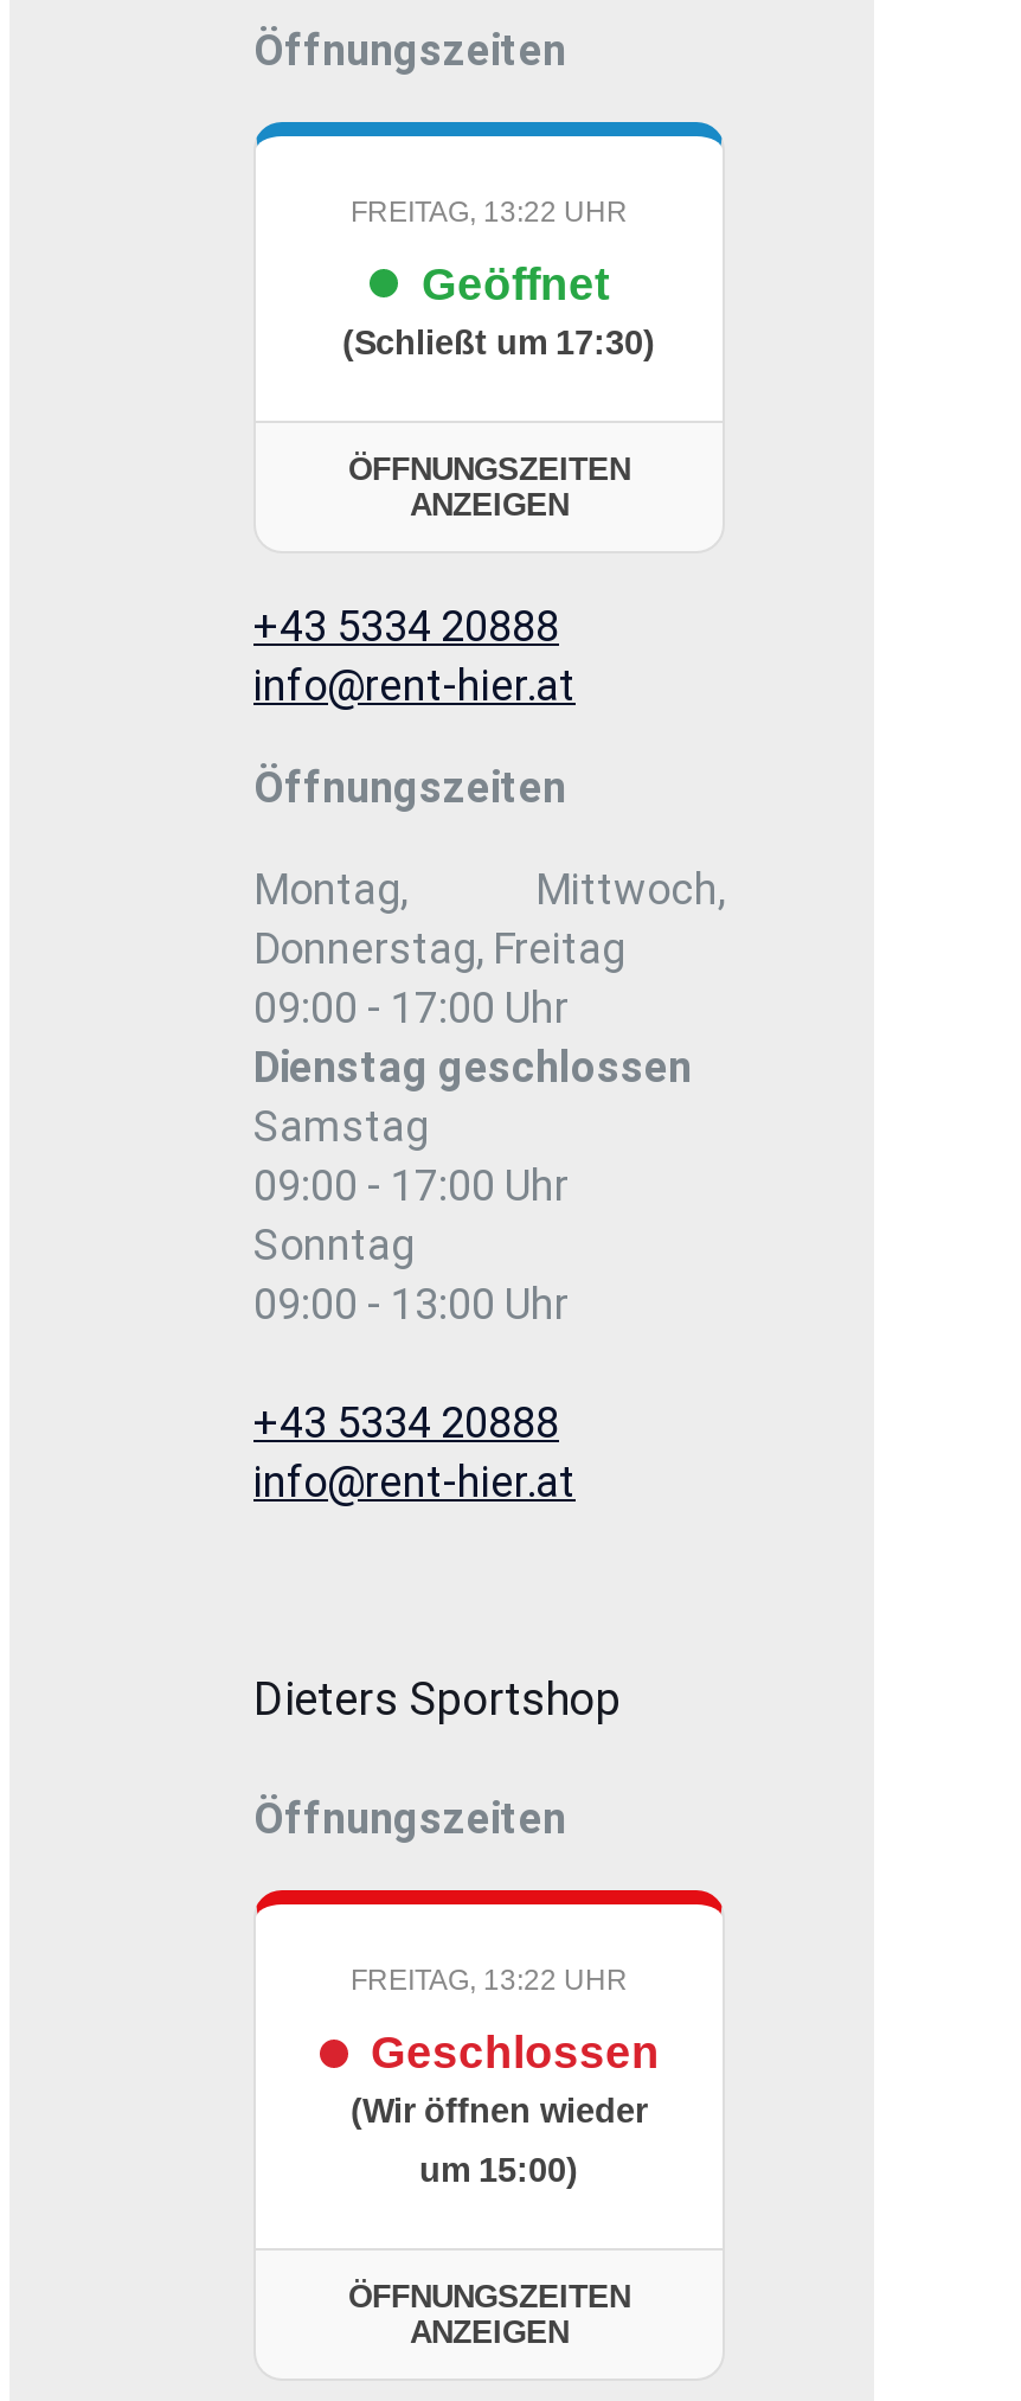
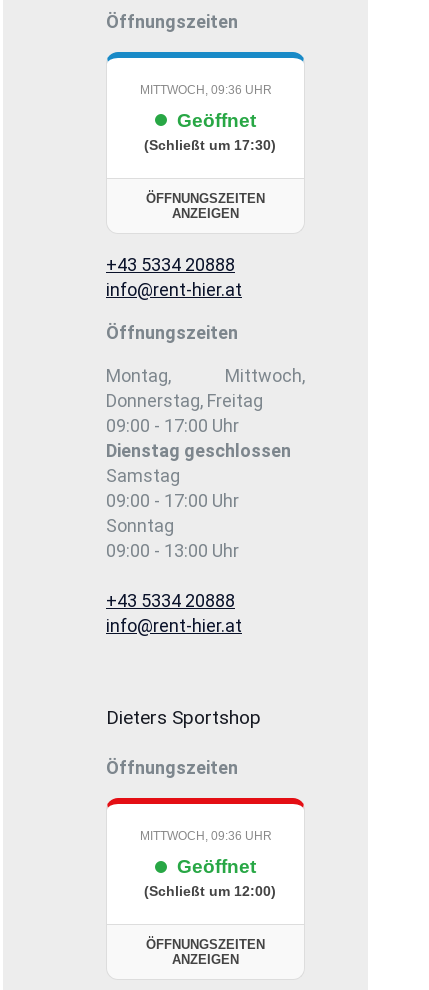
- FREITAG, 13:22 UHR
+ MITTWOCH, 09:36 UHR

- FREITAG, 13:22 UHR
- Geschlossen
- (Wir öffnen wieder
- um 15:00)
+ MITTWOCH, 09:36 UHR
+ Geöffnet
+ (Schließt um 12:00)
